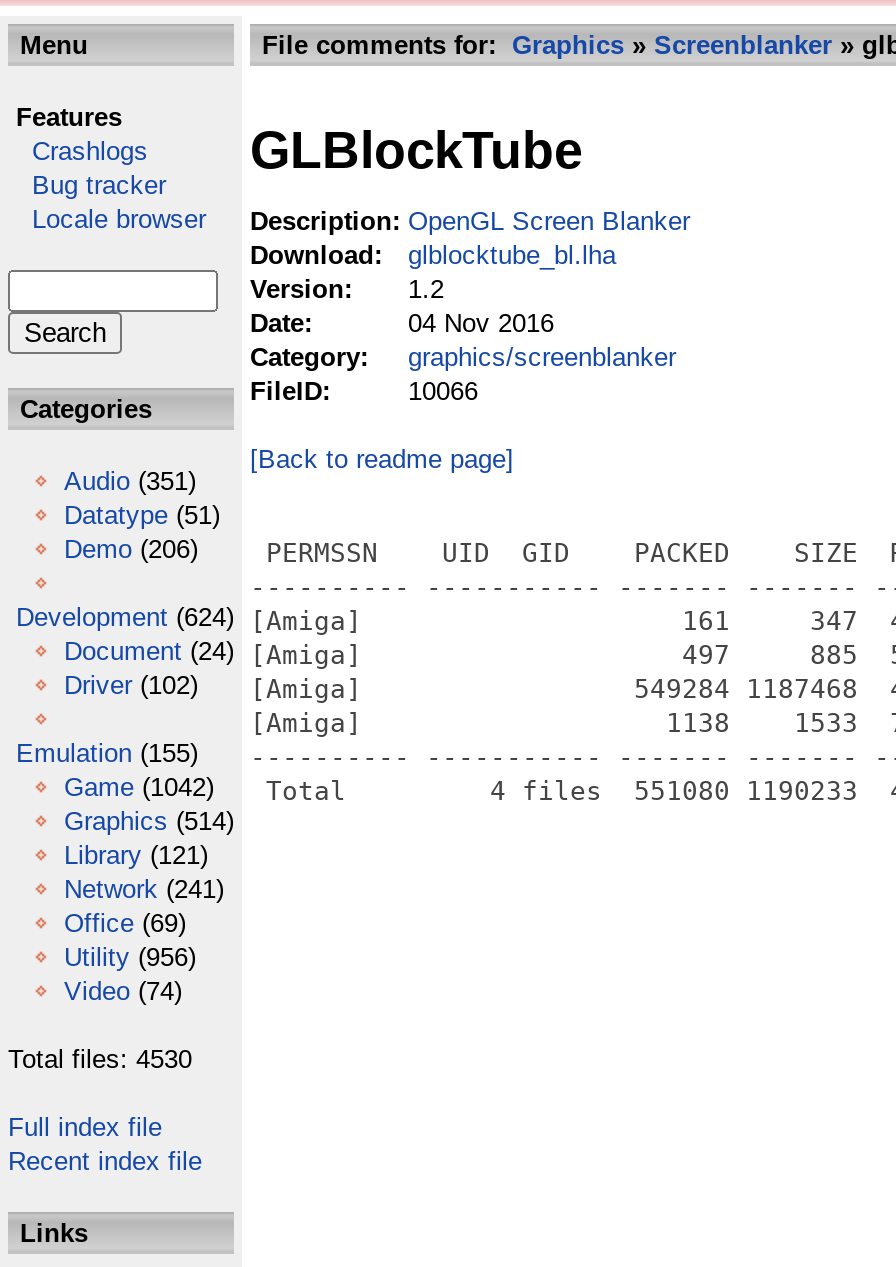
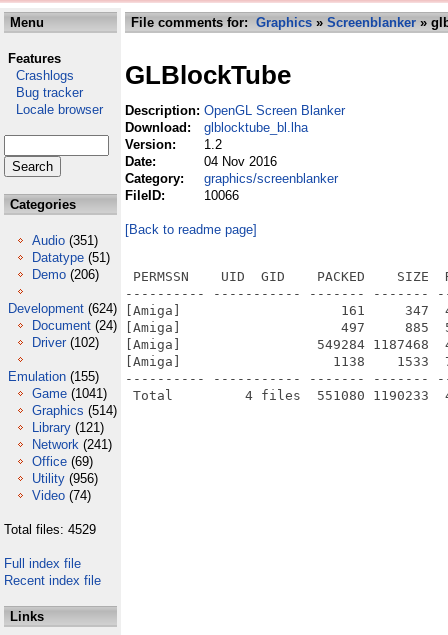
- Game (1042)
+ Game (1041)

- Total files: 4530
+ Total files: 4529
